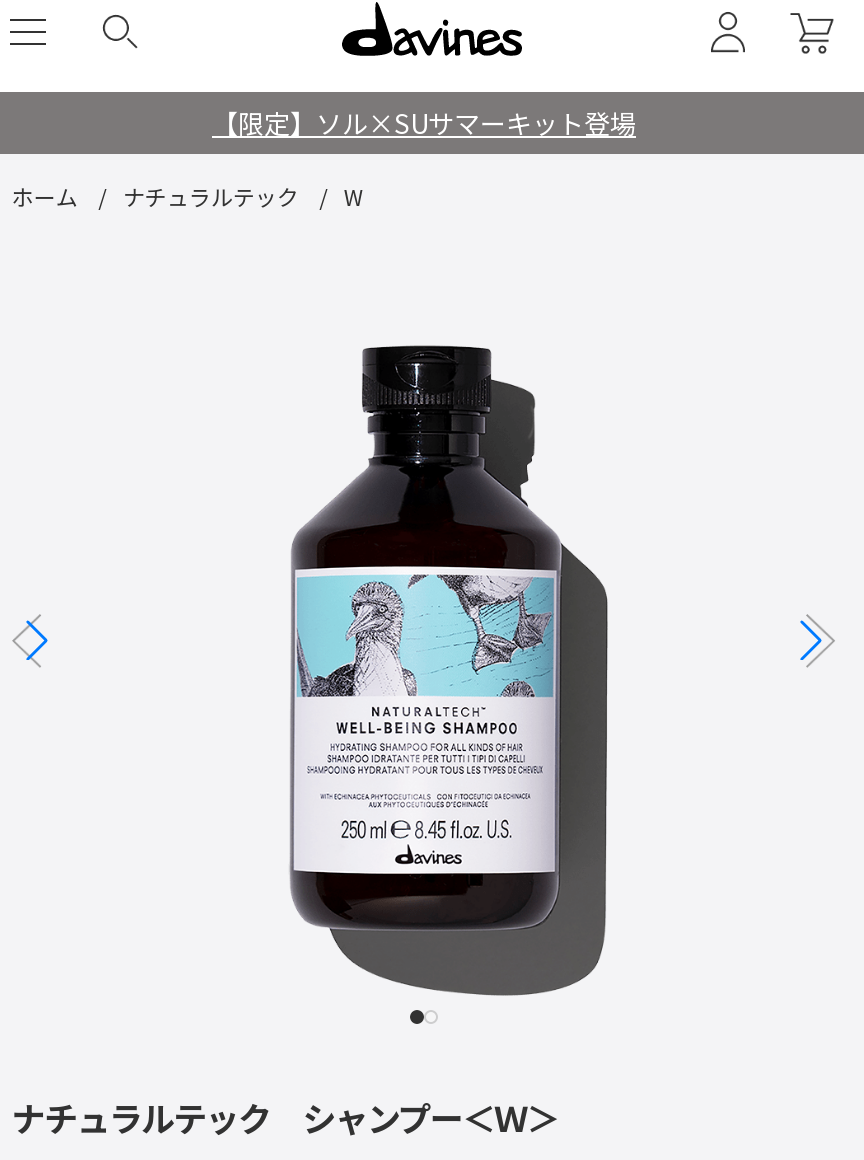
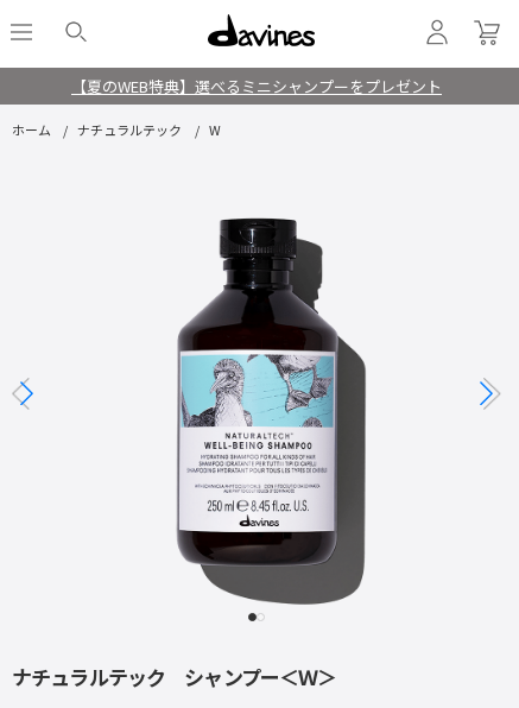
- 【限定】ソル×SUサマーキット登場
+ 【夏のWEB特典】選べるミニシャンプーをプレゼント
